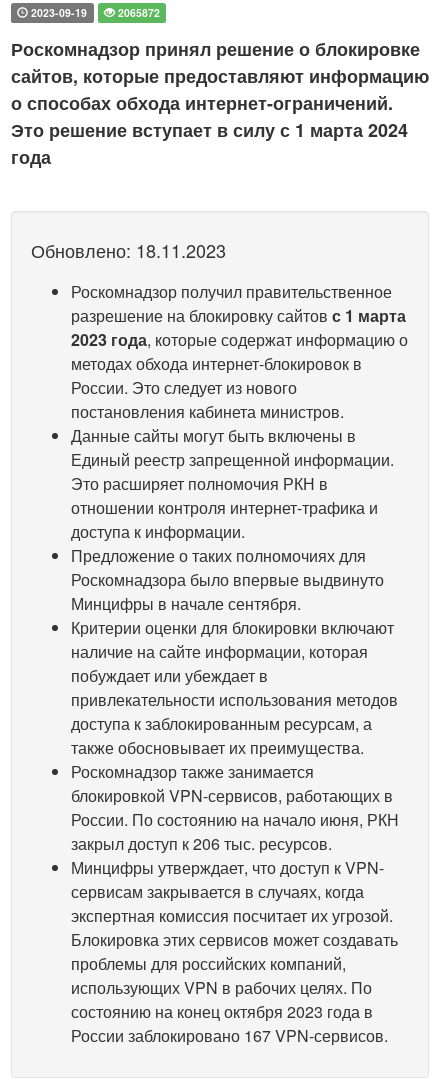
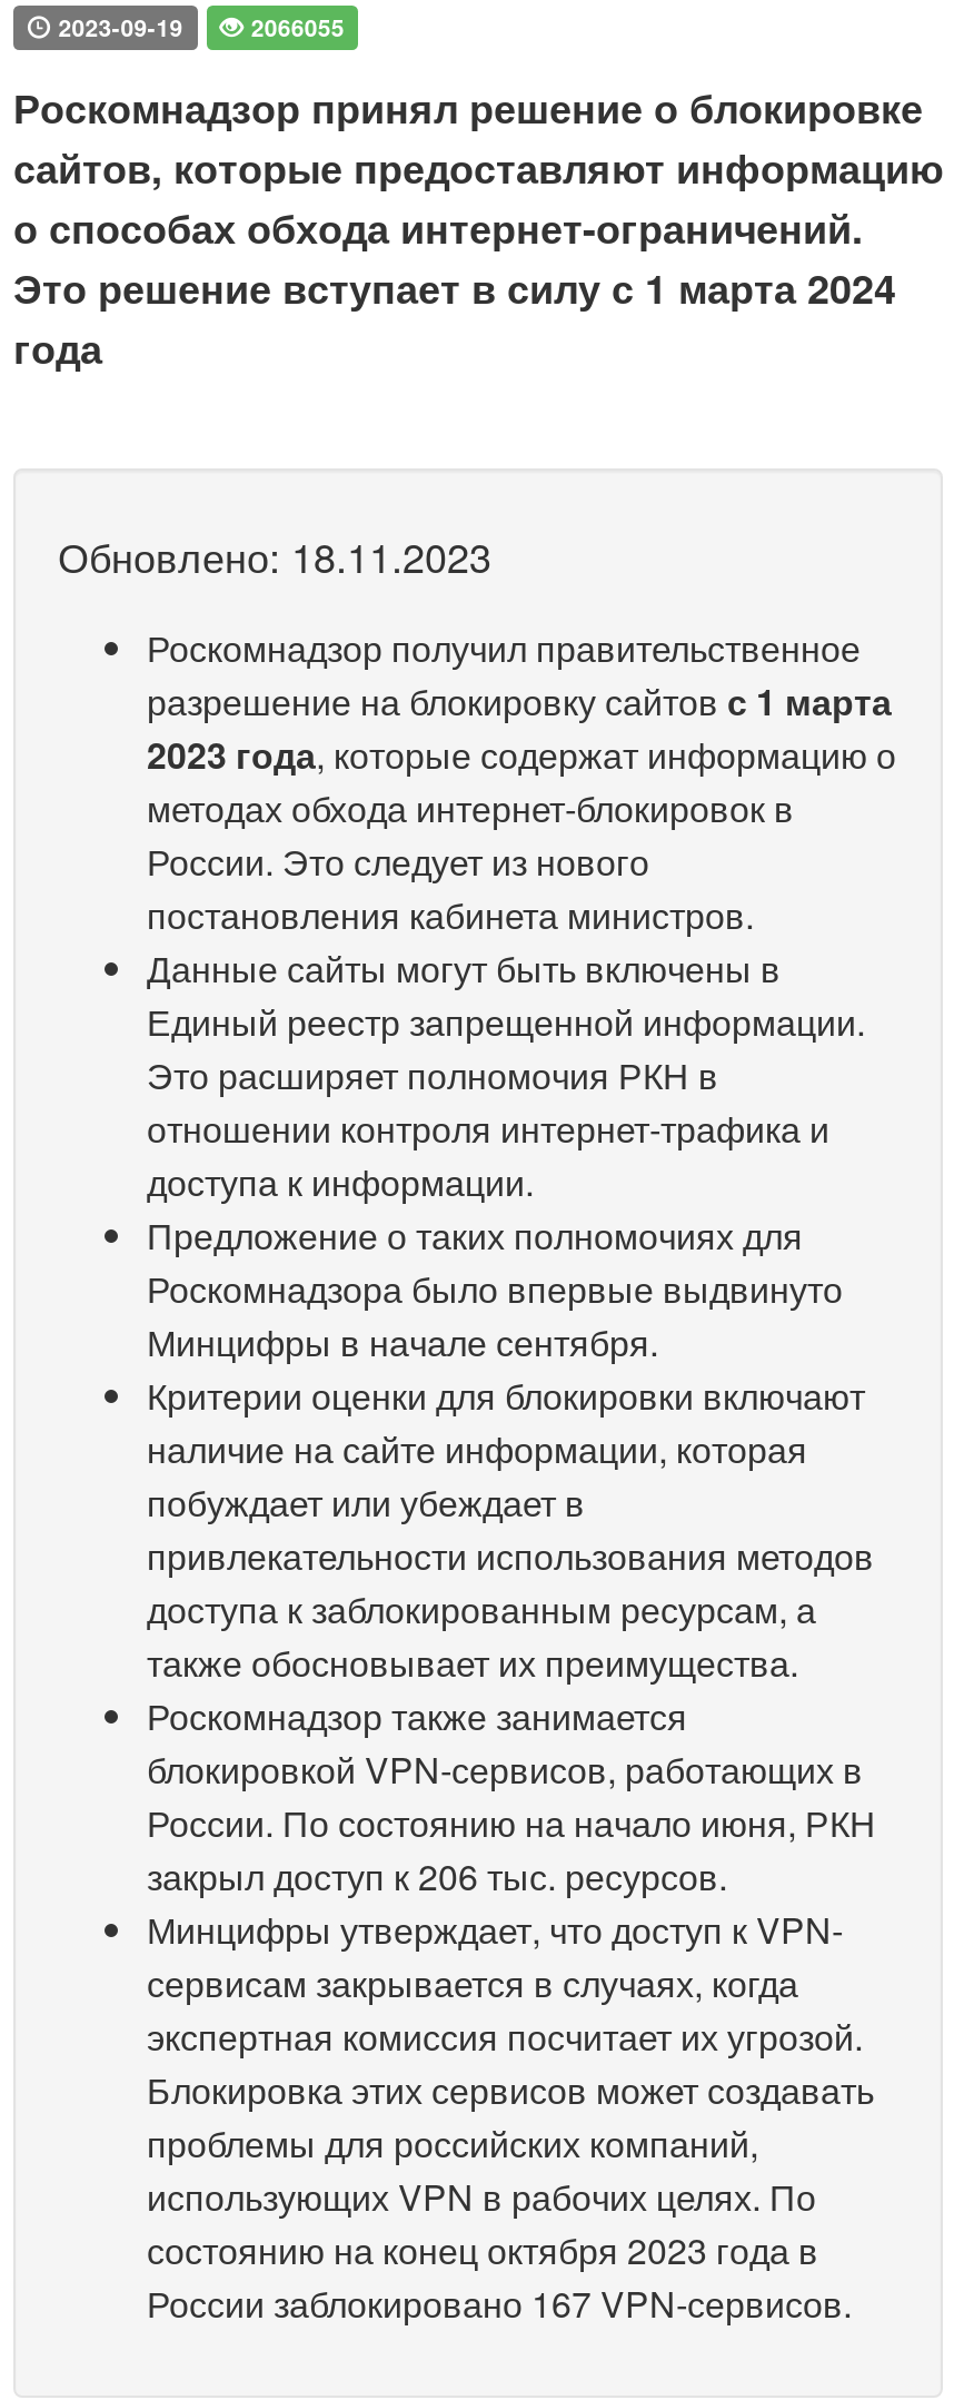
- 2023-09-19 2065872
+ 2023-09-19 2066055
